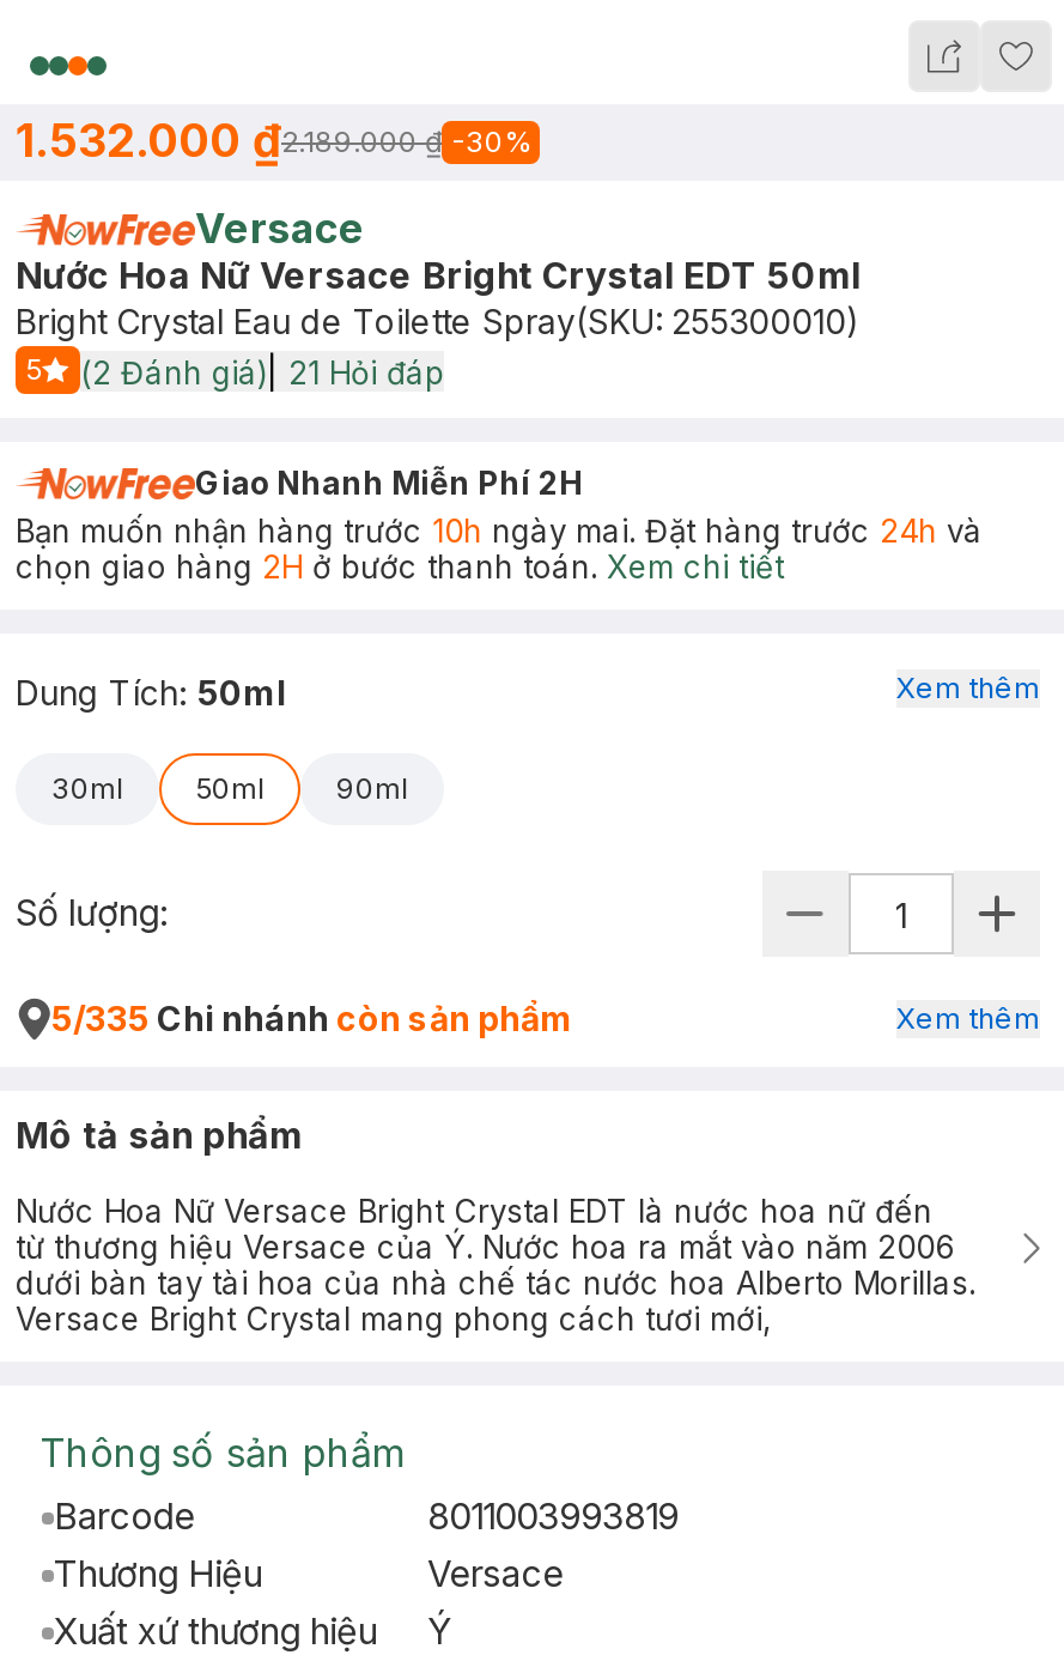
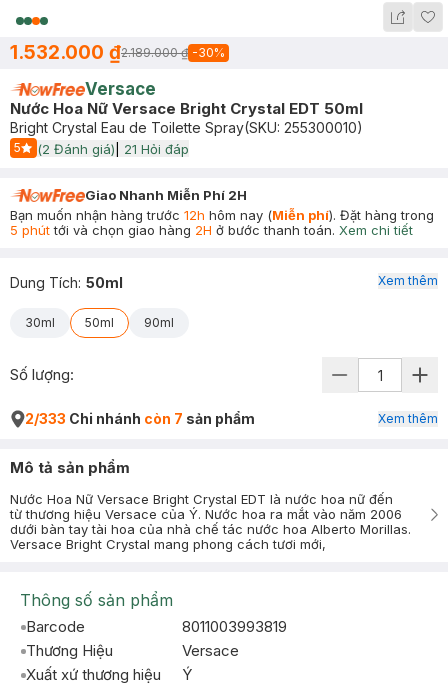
- Bạn muốn nhận hàng trước 10h ngày mai. Đặt hàng trước 24h và
- chọn giao hàng 2H ở bước thanh toán. Xem chi tiết
+ Bạn muốn nhận hàng trước 12h hôm nay (Miễn phí). Đặt hàng trong
+ 5 phút tới và chọn giao hàng 2H ở bước thanh toán. Xem chi tiết

- 5/335 Chi nhánh còn sản phẩm
+ 2/333 Chi nhánh còn 7 sản phẩm
